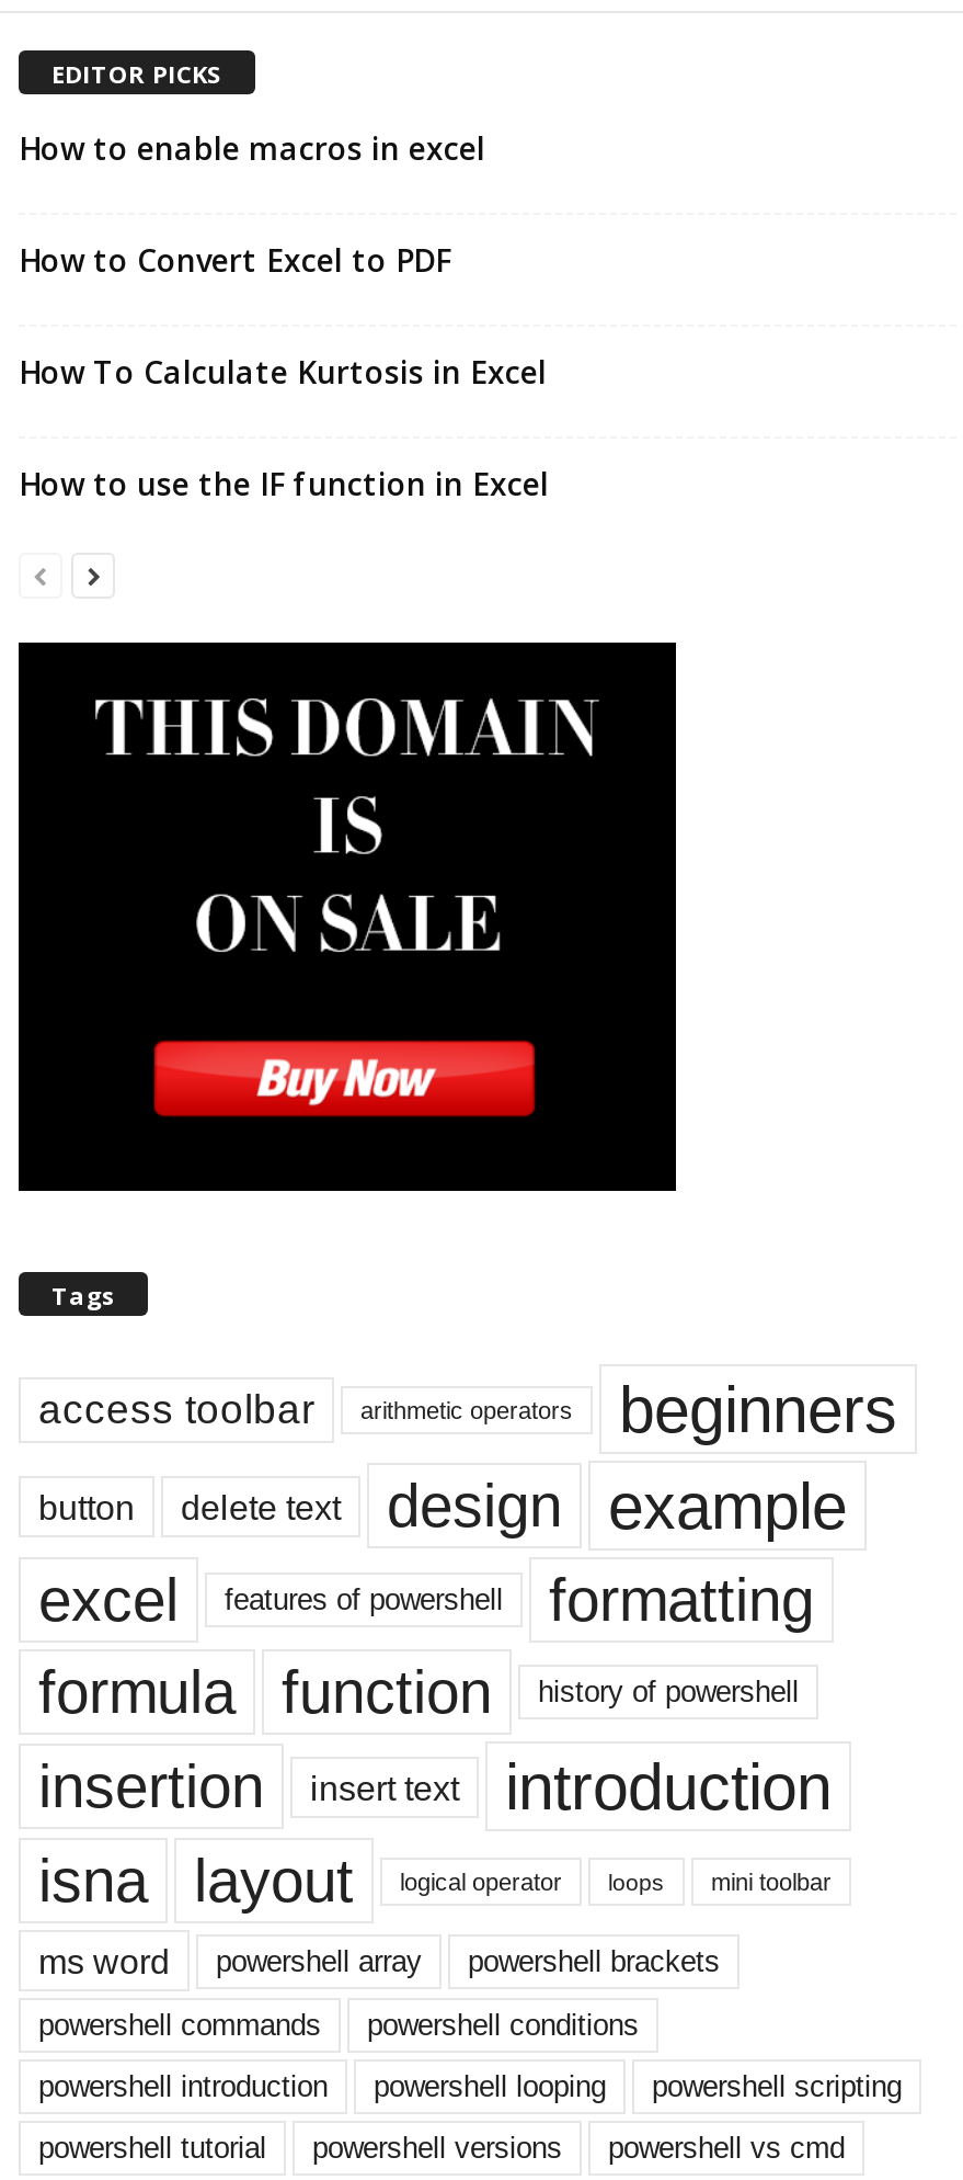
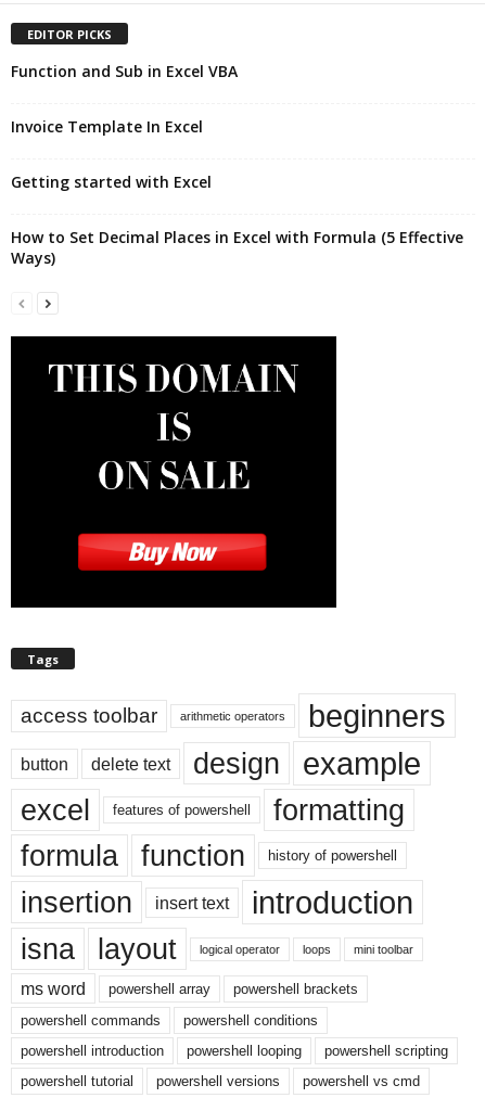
- How to enable macros in excel
+ Function and Sub in Excel VBA

- How to Convert Excel to PDF
+ Invoice Template In Excel

- How To Calculate Kurtosis in Excel
+ Getting started with Excel

- How to use the IF function in Excel
+ How to Set Decimal Places in Excel with Formula (5 Effective
+ Ways)
